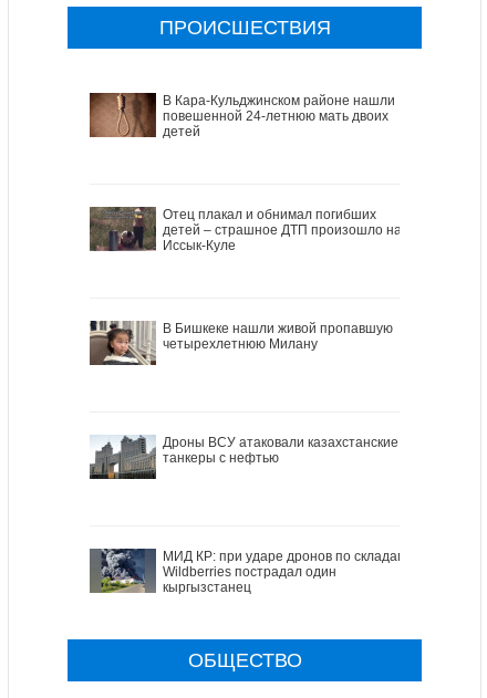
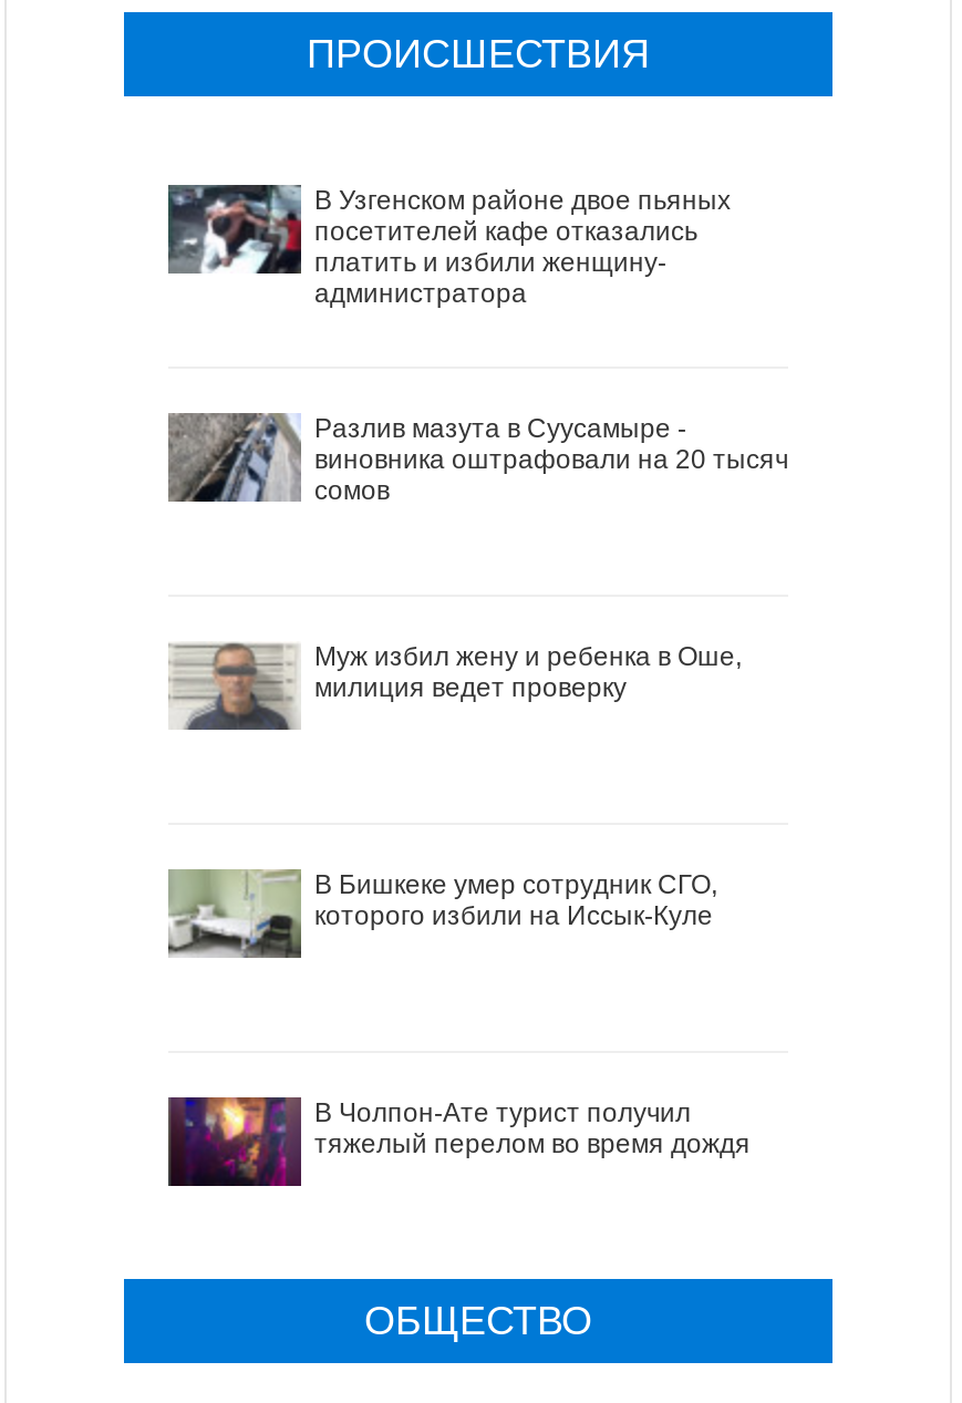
- [image]
- В Кара-Кульджинском районе нашли
- повешенной 24-летнюю мать двоих
- детей
+ [image]
+ В Узгенском районе двое пьяных
+ посетителей кафе отказались
+ платить и избили женщину-
+ администратора

- [image]
- Отец плакал и обнимал погибших
- детей – страшное ДТП произошло на
- Иссык-Куле
+ [image]
+ Разлив мазута в Суусамыре -
+ виновника оштрафовали на 20 тысяч
+ сомов

- [image]
- В Бишкеке нашли живой пропавшую
- четырехлетнюю Милану
+ [image]
+ Муж избил жену и ребенка в Оше,
+ милиция ведет проверку

- [image]
- Дроны ВСУ атаковали казахстанские
- танкеры с нефтью
+ [image]
+ В Бишкеке умер сотрудник СГО,
+ которого избили на Иссык-Куле

- [image]
- МИД КР: при ударе дронов по складам
- Wildberries пострадал один
- кыргызстанец
+ [image]
+ В Чолпон-Ате турист получил
+ тяжелый перелом во время дождя
